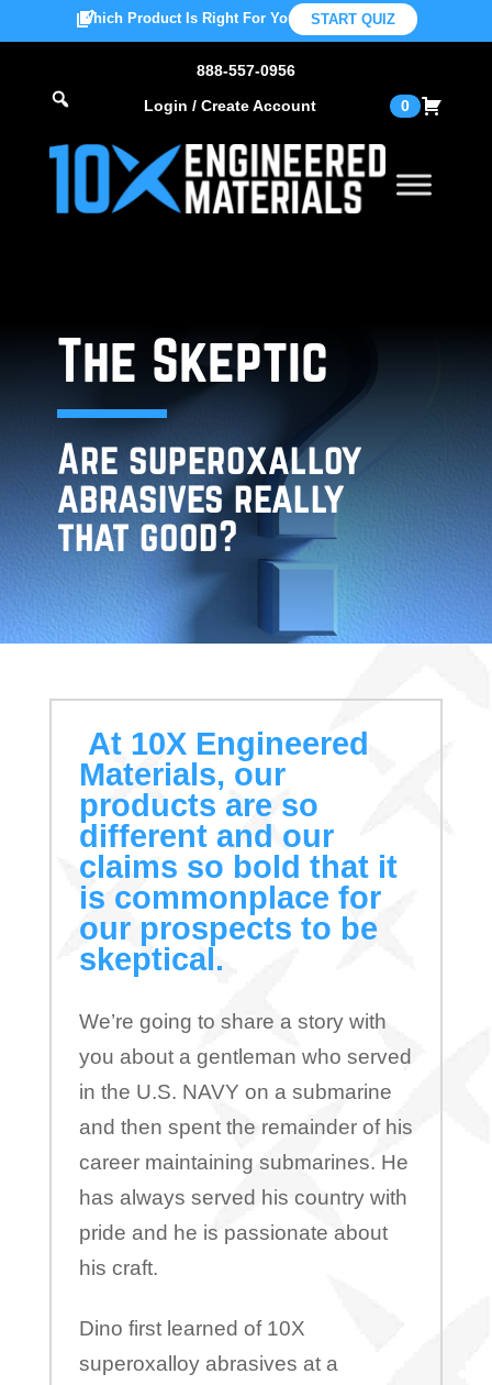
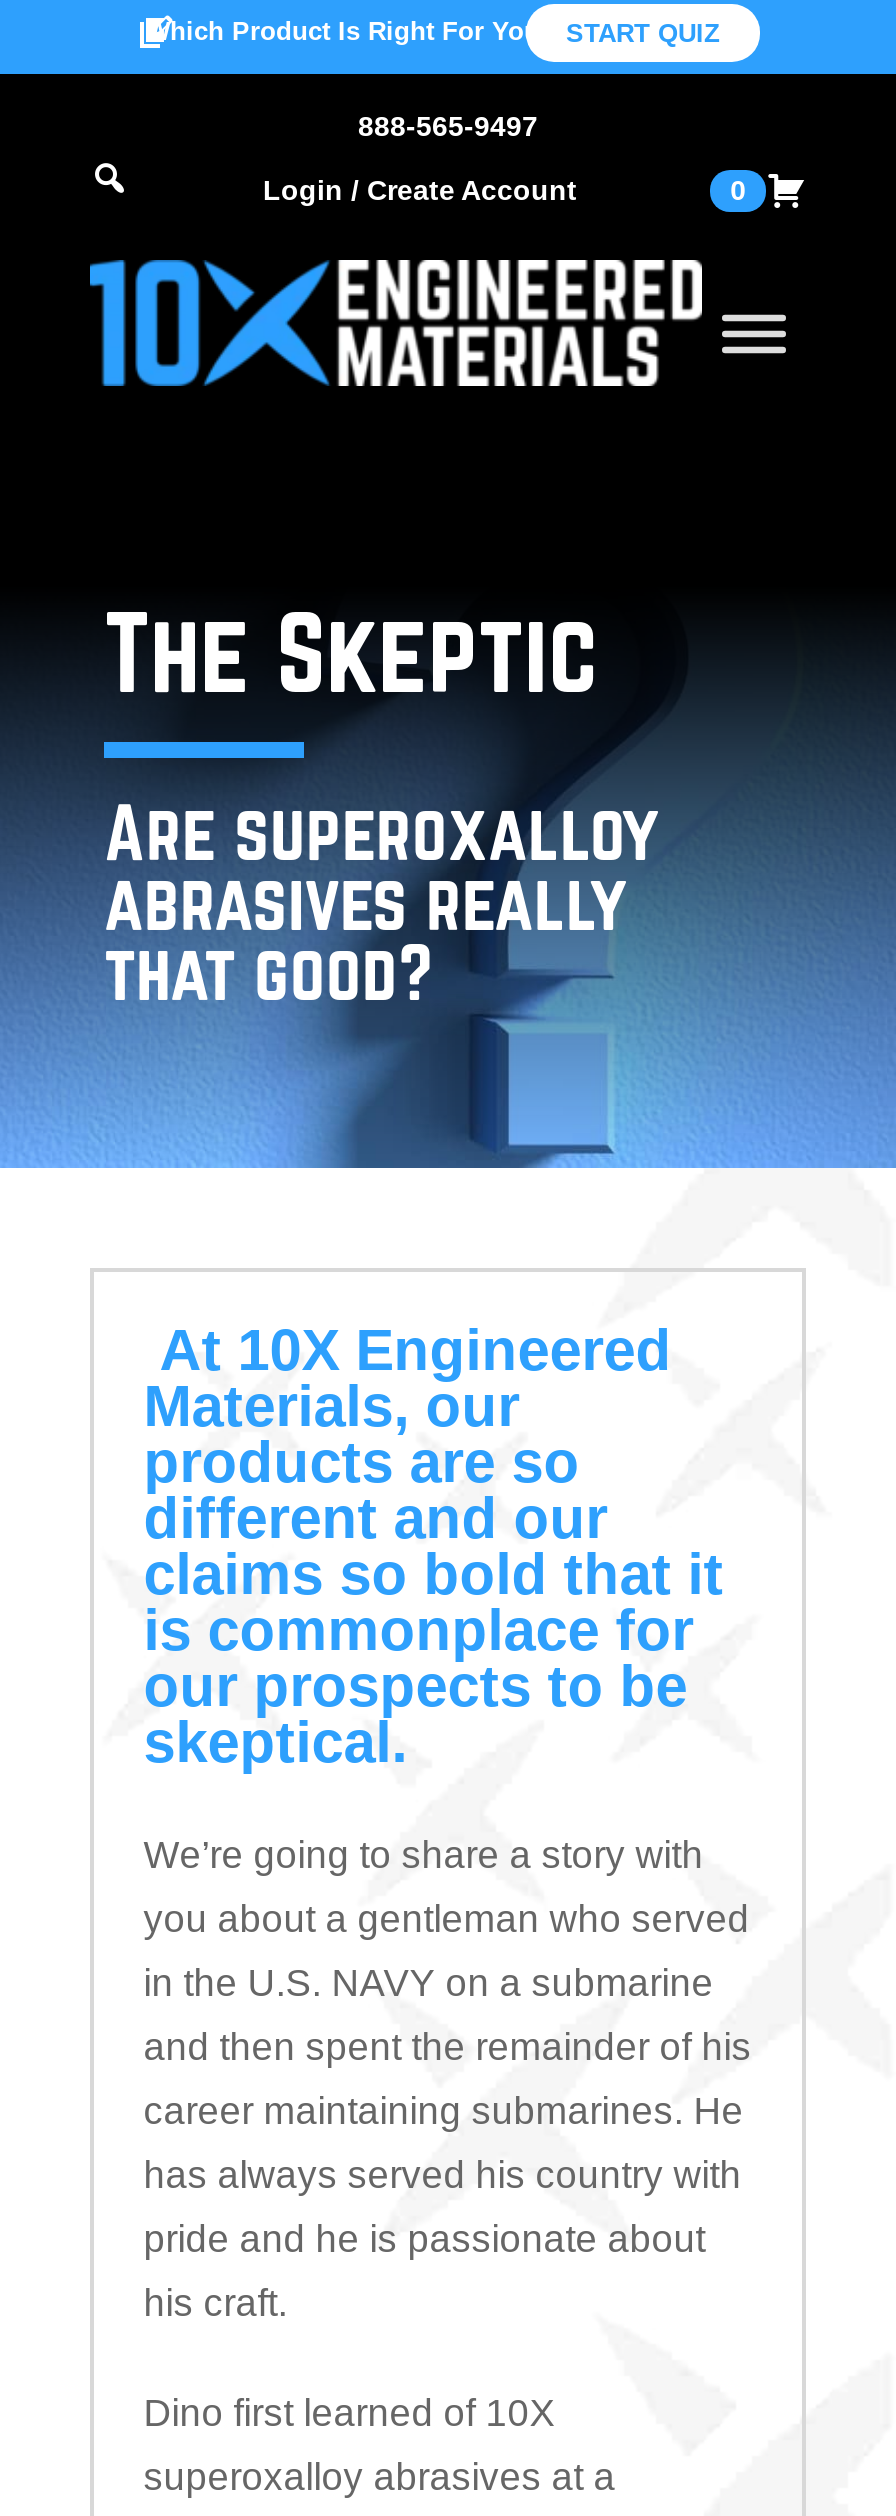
- 888-557-0956
+ 888-565-9497
